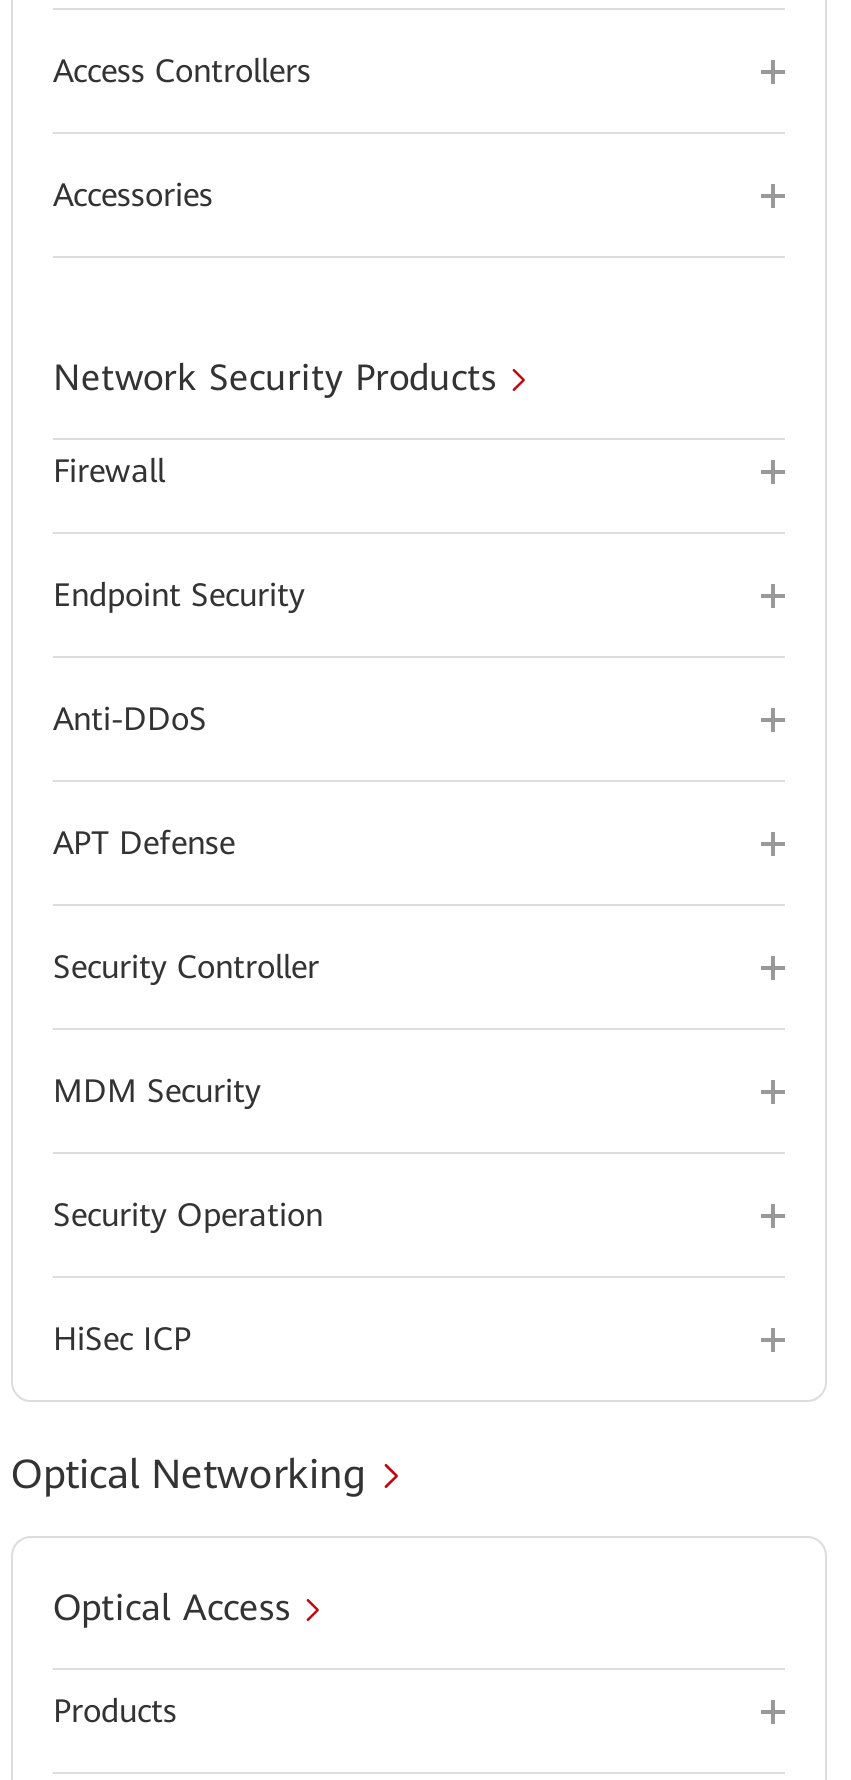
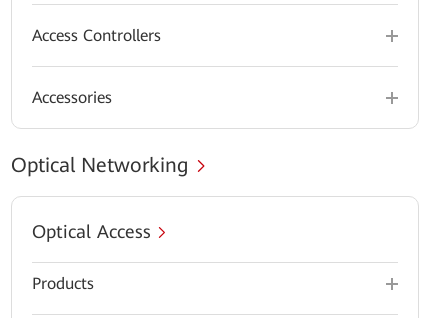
- Network Security Products
- Firewall
- Endpoint Security
- Anti-DDoS
- APT Defense
- Security Controller
- MDM Security
- Security Operation
- HiSec ICP
